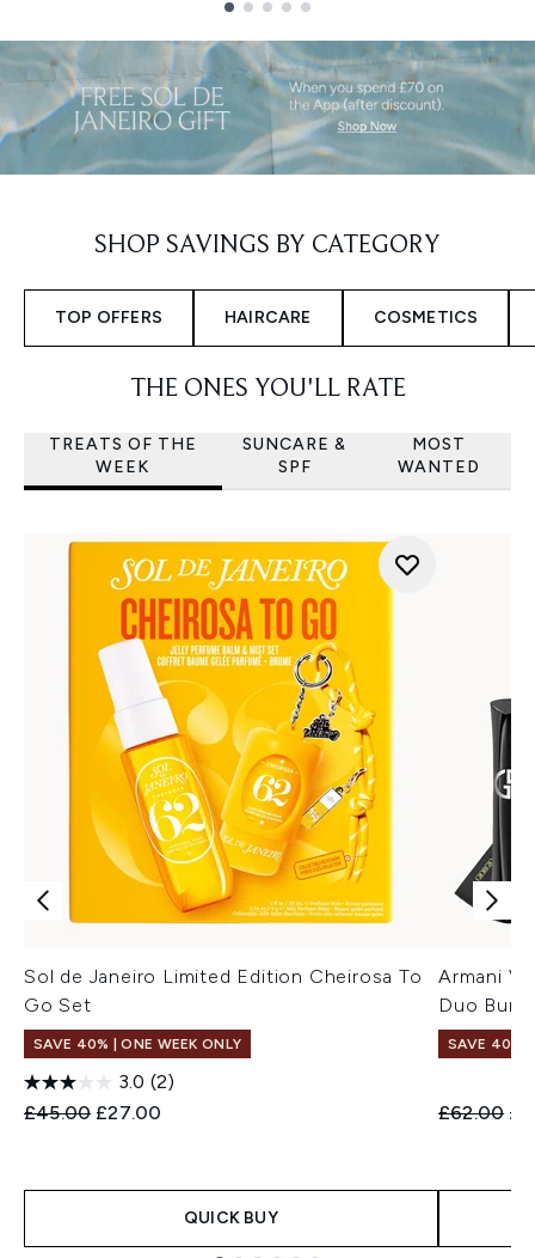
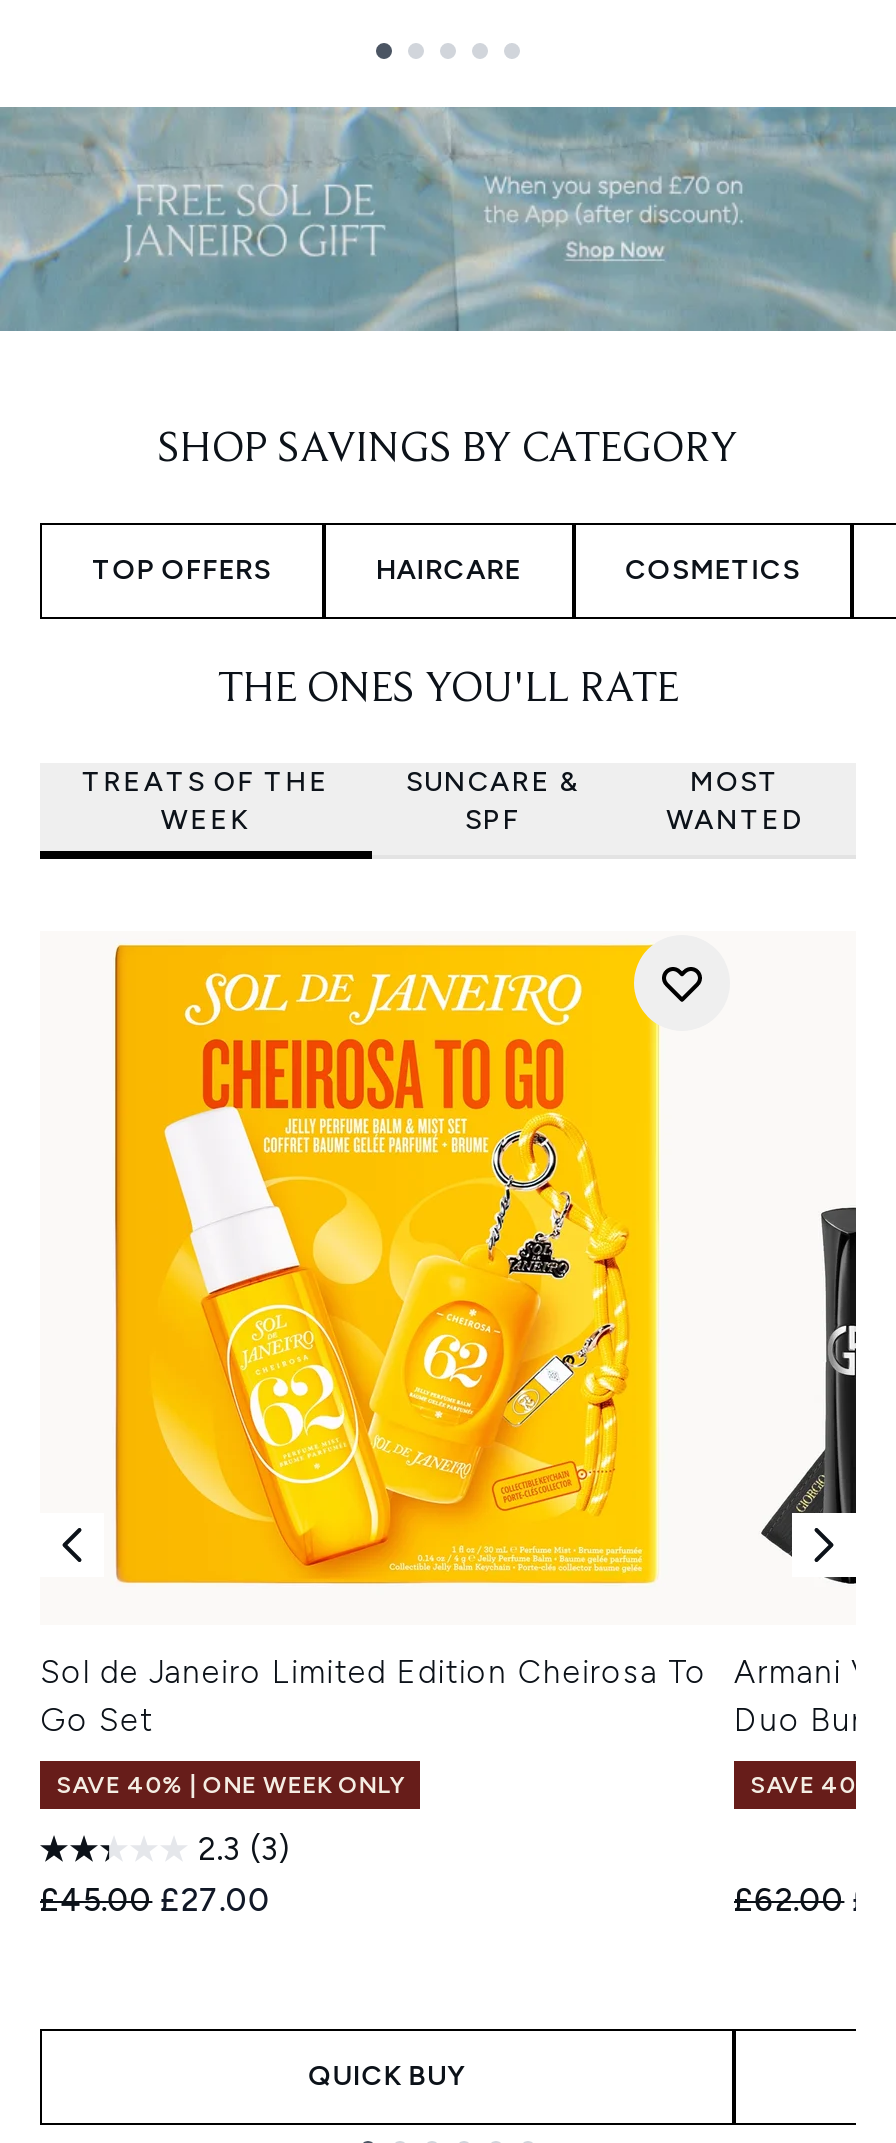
- 3.0 (2)
+ 2.3 (3)
